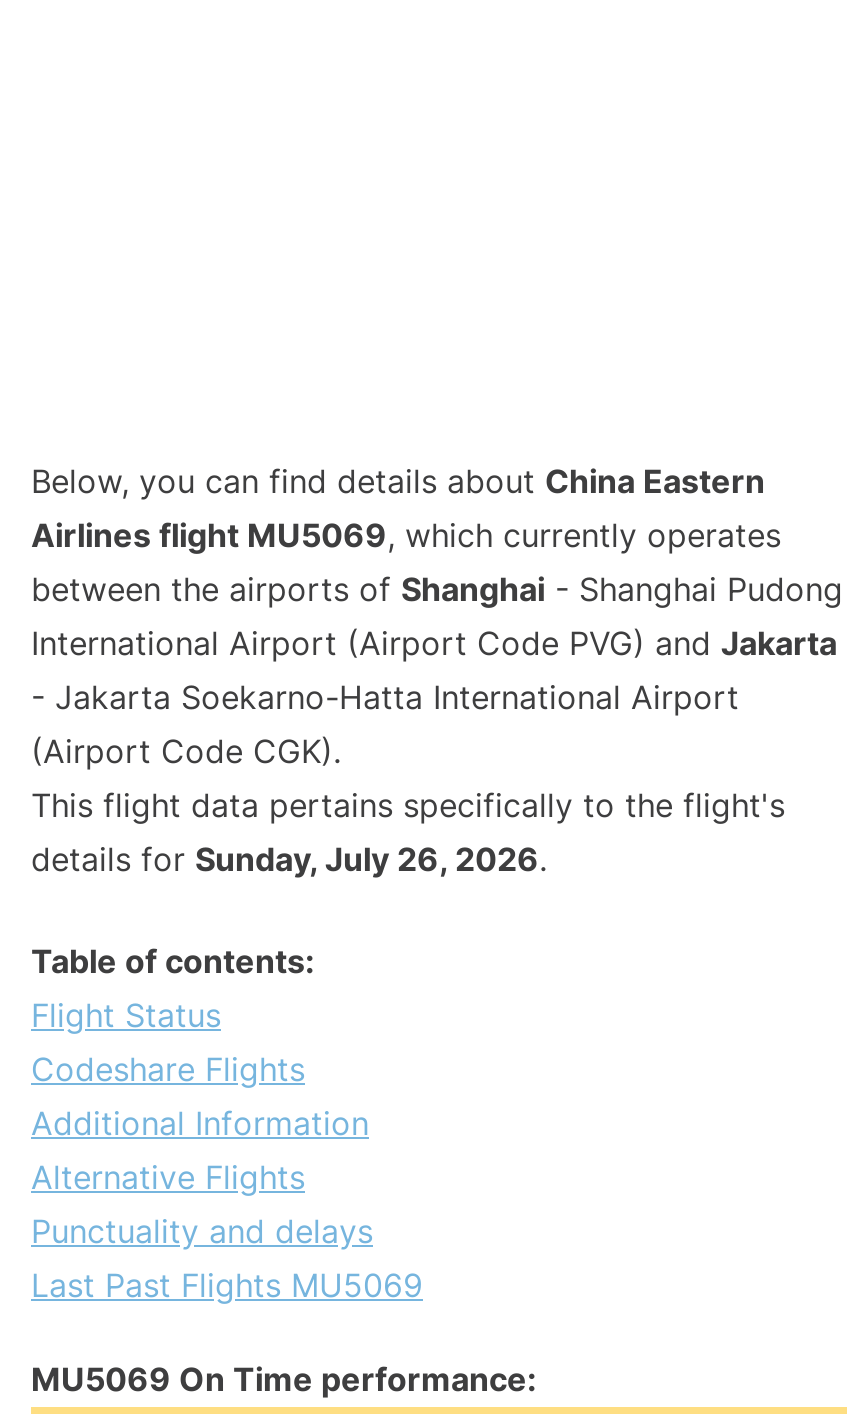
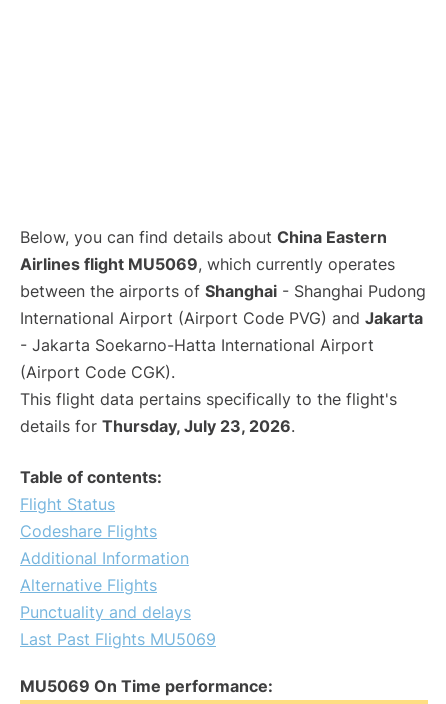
- details for Sunday, July 26, 2026.
+ details for Thursday, July 23, 2026.
